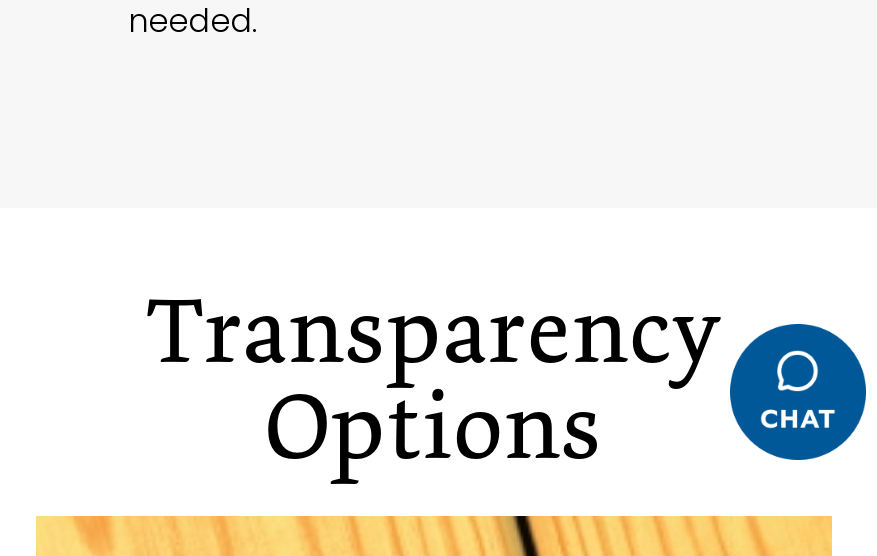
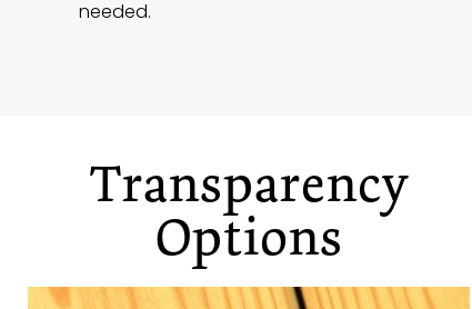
- [image]
